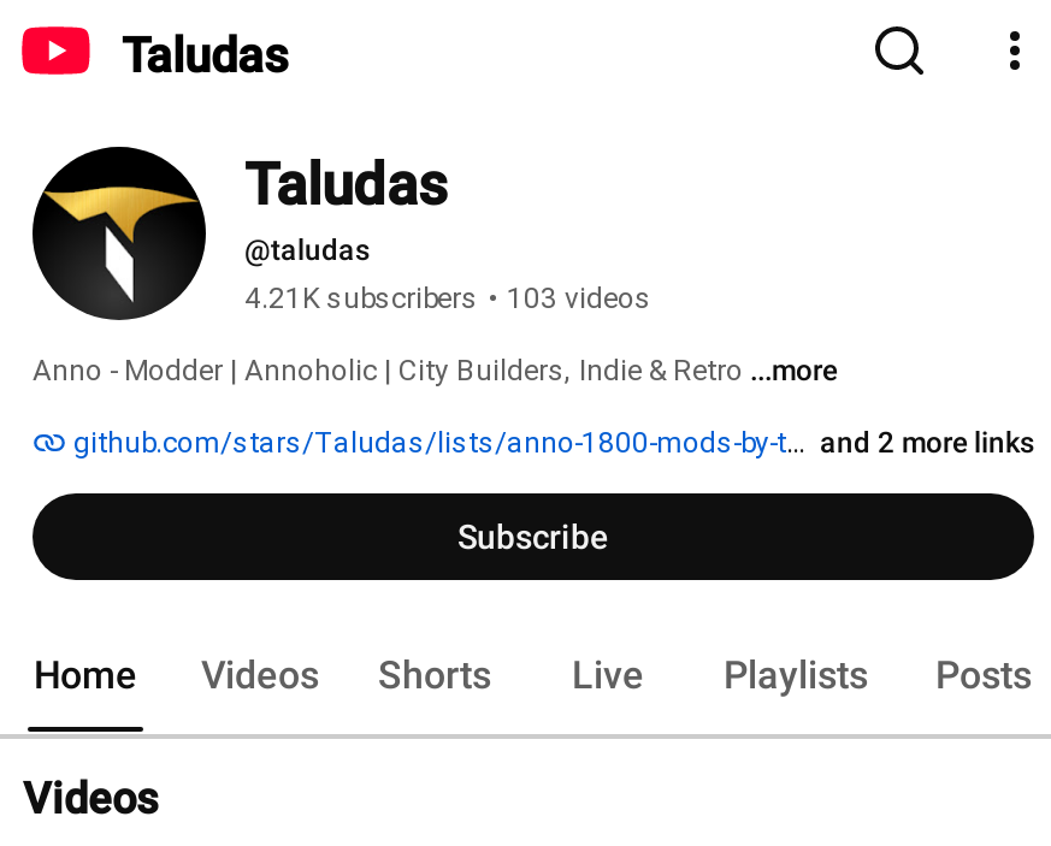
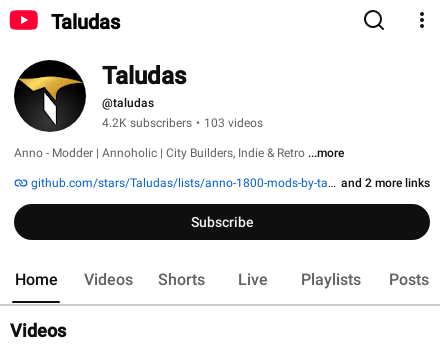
- 4.21K subscribers • 103 videos
+ 4.2K subscribers • 103 videos
